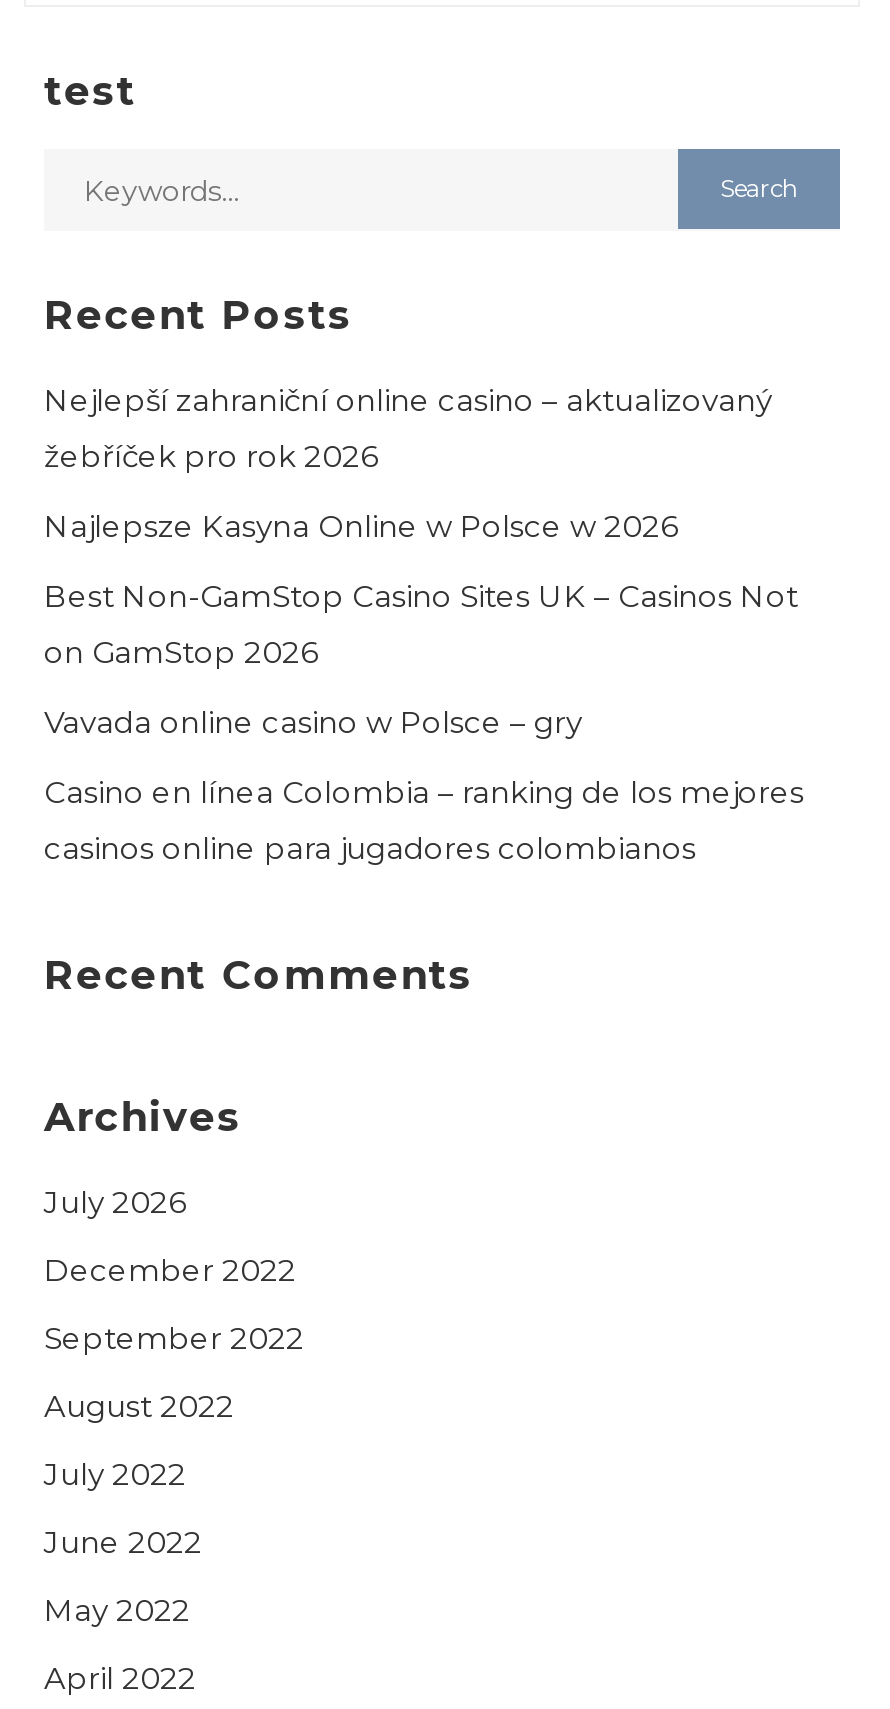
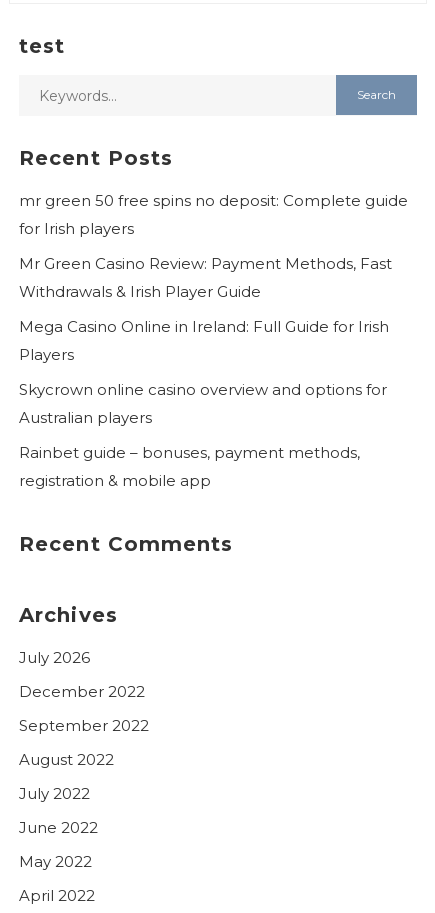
- Nejlepší zahraniční online casino – aktualizovaný
- žebříček pro rok 2026
- Najlepsze Kasyna Online w Polsce w 2026
- Best Non-GamStop Casino Sites UK – Casinos Not
- on GamStop 2026
- Vavada online casino w Polsce – gry
- Casino en línea Colombia – ranking de los mejores
- casinos online para jugadores colombianos
+ mr green 50 free spins no deposit: Complete guide
+ for Irish players
+ Mr Green Casino Review: Payment Methods, Fast
+ Withdrawals & Irish Player Guide
+ Mega Casino Online in Ireland: Full Guide for Irish
+ Players
+ Skycrown online casino overview and options for
+ Australian players
+ Rainbet guide – bonuses, payment methods,
+ registration & mobile app
